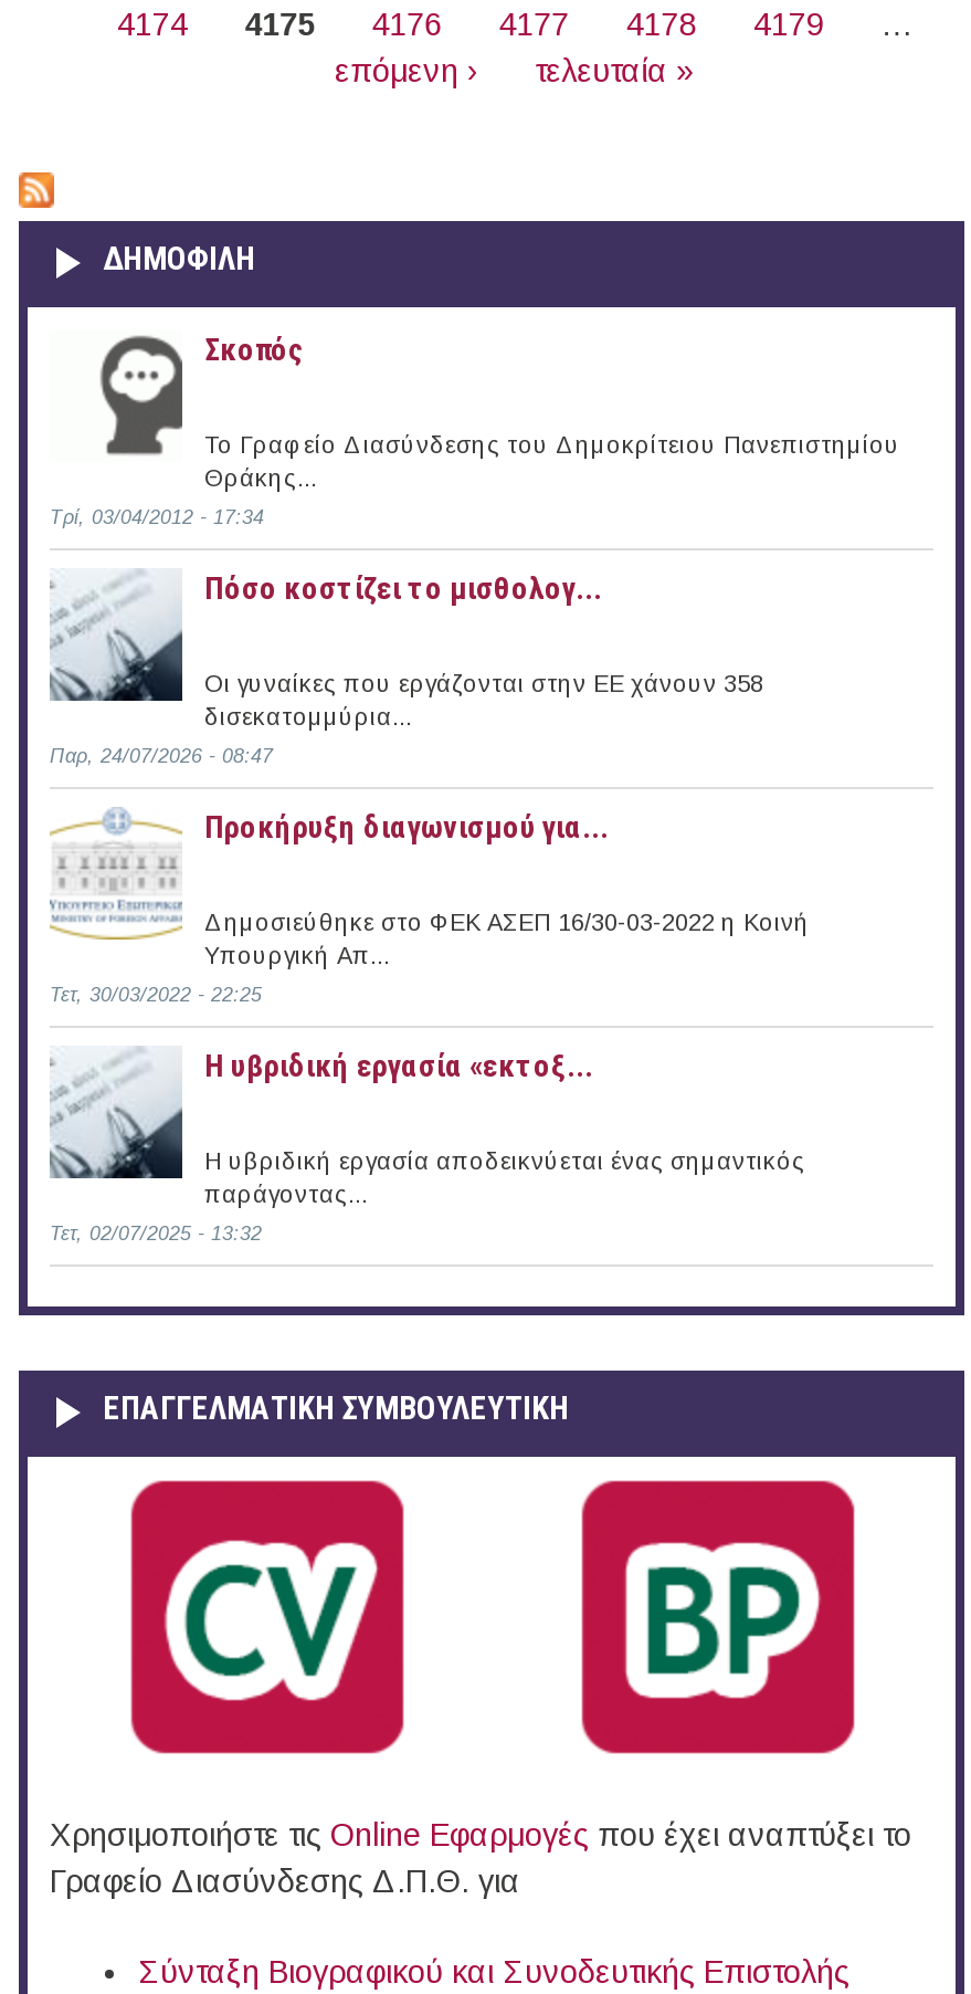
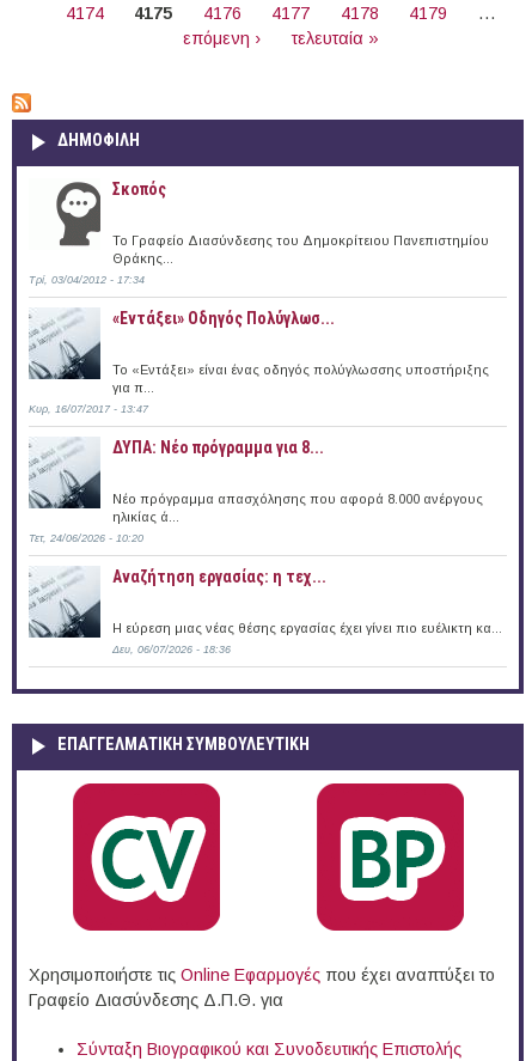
- Πόσο κοστίζει το μισθολογ...
+ «Εντάξει» Oδηγός Πολύγλωσ...

- Οι γυναίκες που εργάζονται στην ΕΕ χάνουν 358
- δισεκατομμύρια...
+ Το «Εντάξει» είναι ένας οδηγός πολύγλωσσης υποστήριξης
+ για π...

- Παρ, 24/07/2026 - 08:47
+ Κυρ, 16/07/2017 - 13:47

- Προκήρυξη διαγωνισμού για...
+ ΔΥΠΑ: Νέο πρόγραμμα για 8...

- [image]
- Δημοσιεύθηκε στο ΦΕΚ ΑΣΕΠ 16/30-03-2022 η Κοινή
- Υπουργική Απ...
+ [image]
+ Νέο πρόγραμμα απασχόλησης που αφορά 8.000 ανέργους
+ ηλικίας ά...

- Τετ, 30/03/2022 - 22:25
+ Τετ, 24/06/2026 - 10:20

- Η υβριδική εργασία «εκτοξ...
+ Αναζήτηση εργασίας: η τεχ...

- Η υβριδική εργασία αποδεικνύεται ένας σημαντικός
- παράγοντας...
+ Η εύρεση μιας νέας θέσης εργασίας έχει γίνει πιο ευέλικτη κα...

- Τετ, 02/07/2025 - 13:32
+ Δευ, 06/07/2026 - 18:36
